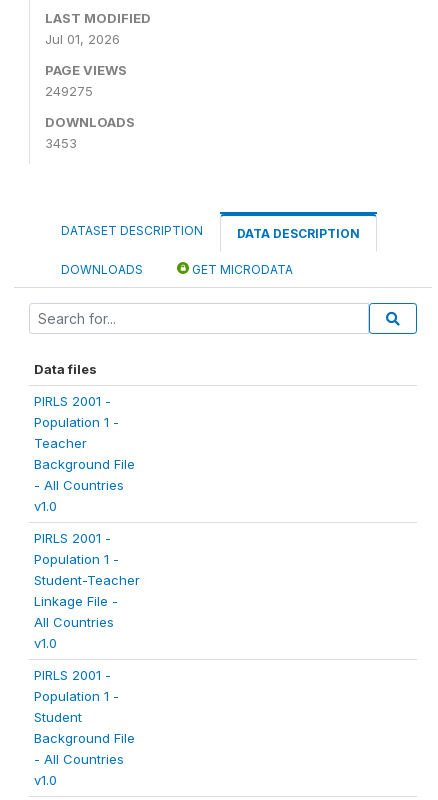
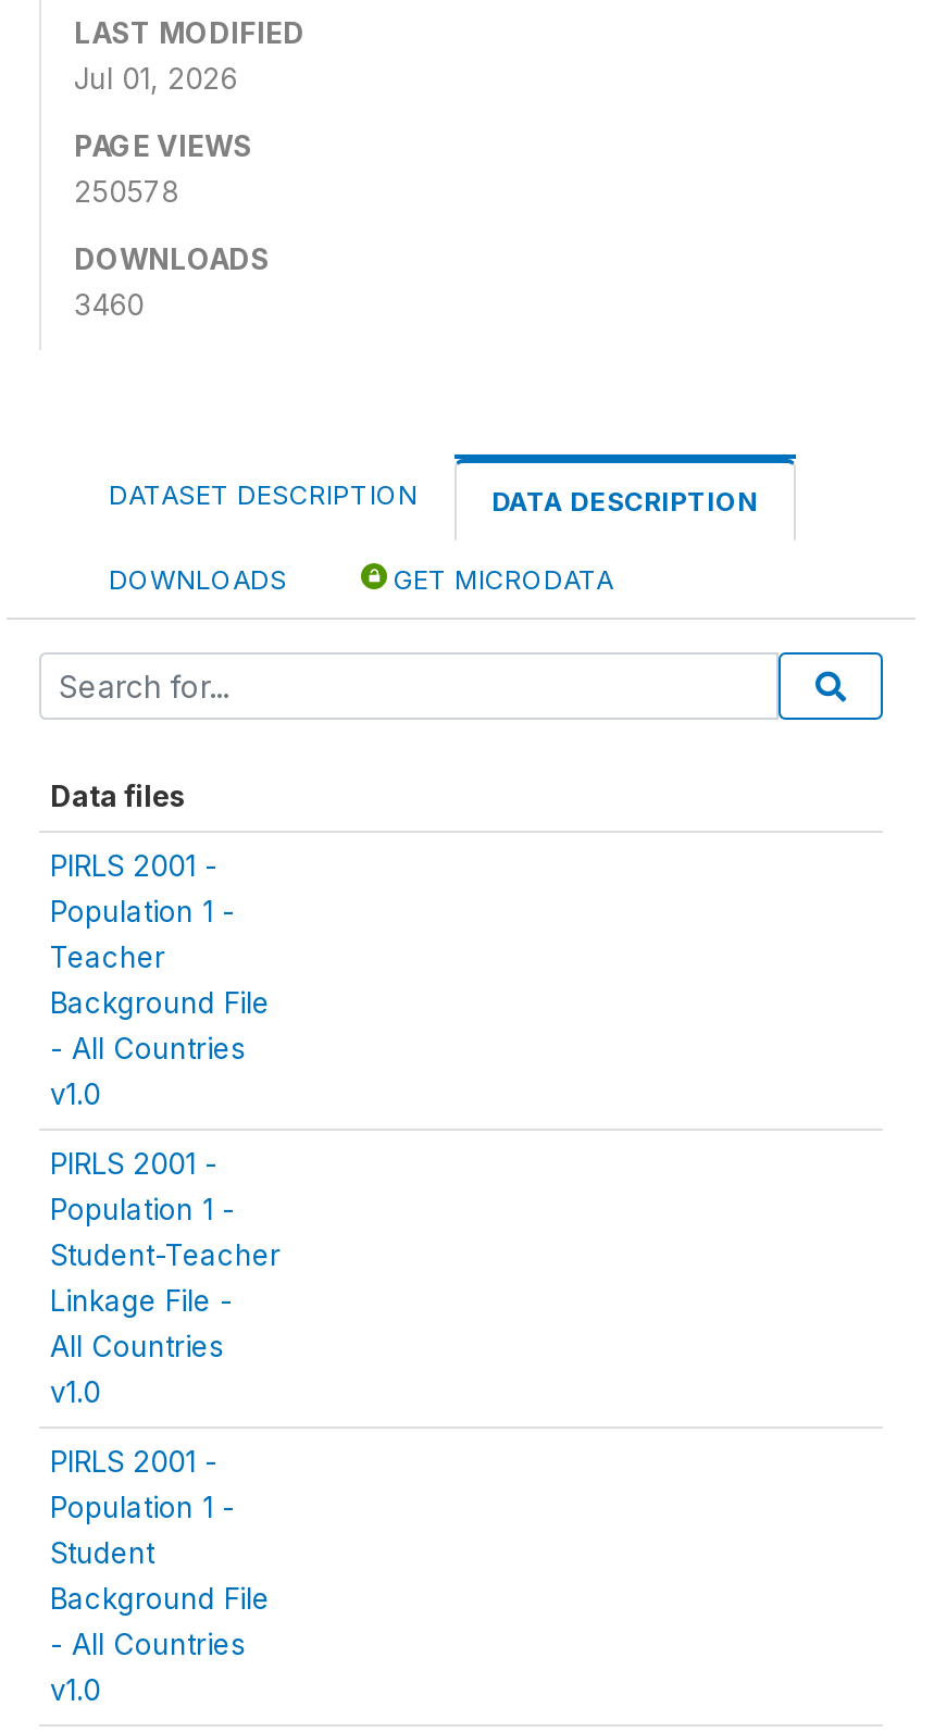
- 249275
+ 250578

- 3453
+ 3460
